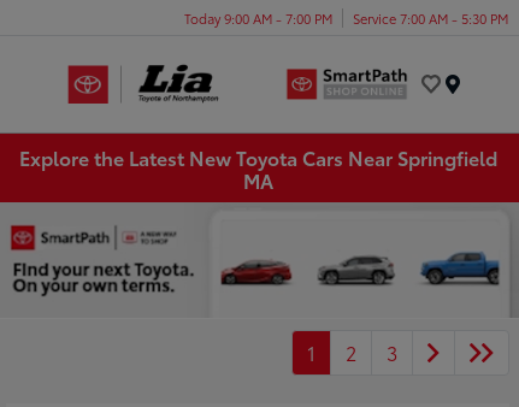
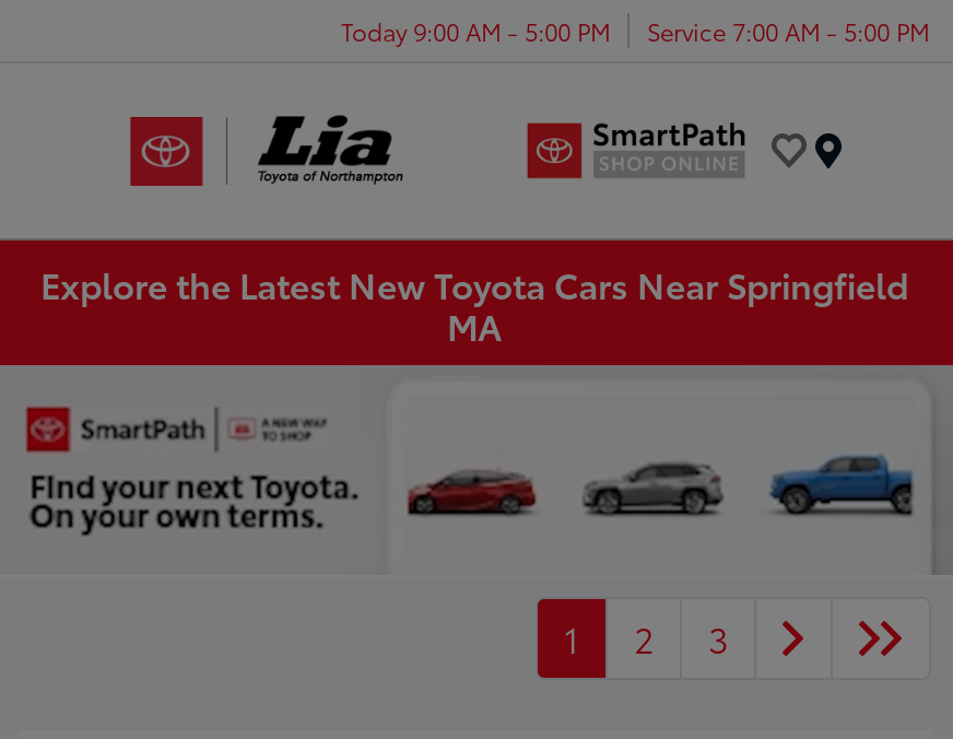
- Today 9:00 AM - 7:00 PM
+ Today 9:00 AM - 5:00 PM

- Service 7:00 AM - 5:30 PM
+ Service 7:00 AM - 5:00 PM
